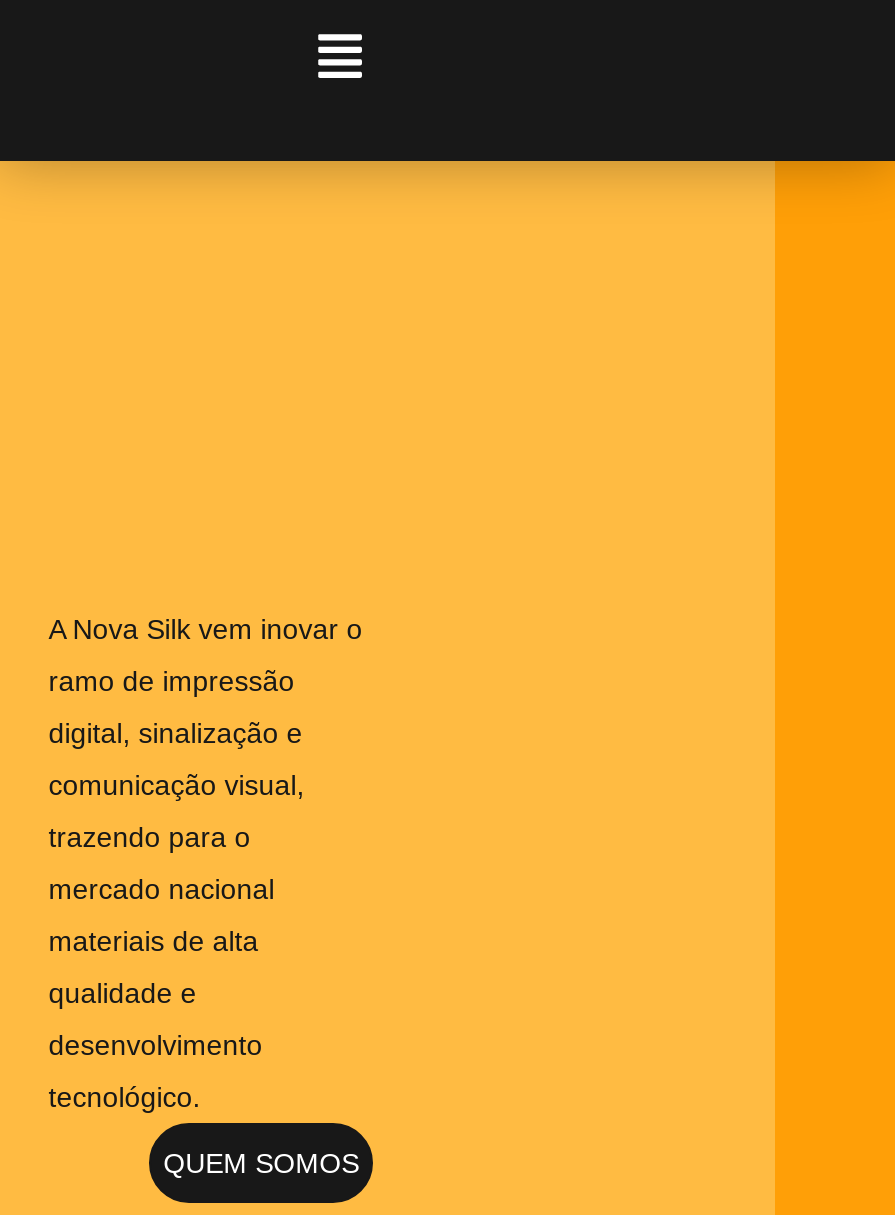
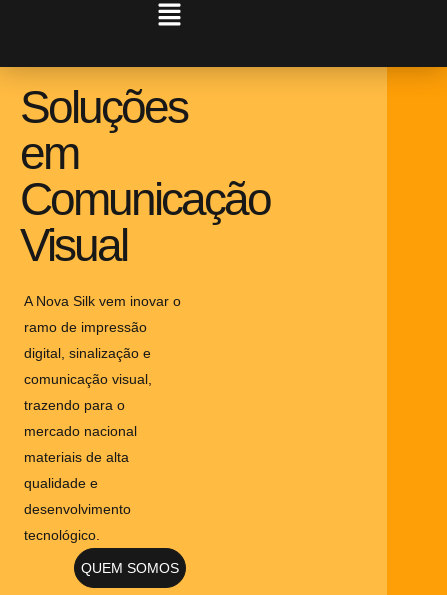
+ Soluções
+ em
+ Comunicação
+ Visual
